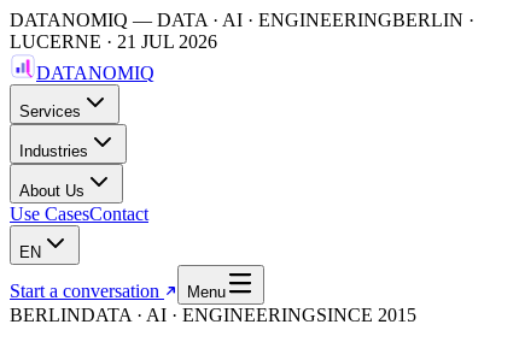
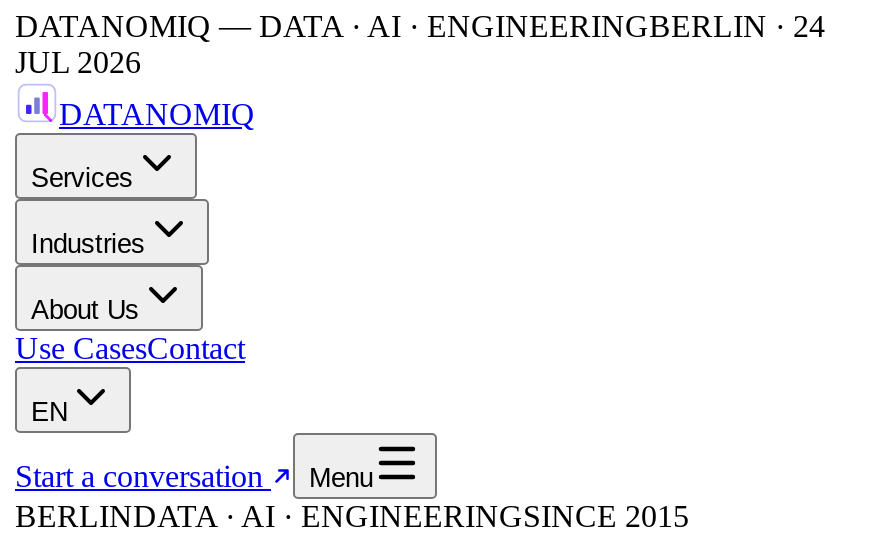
- DATANOMIQ — DATA · AI · ENGINEERINGBERLIN ·
- LUCERNE · 21 JUL 2026
+ DATANOMIQ — DATA · AI · ENGINEERINGBERLIN · 24
+ JUL 2026
